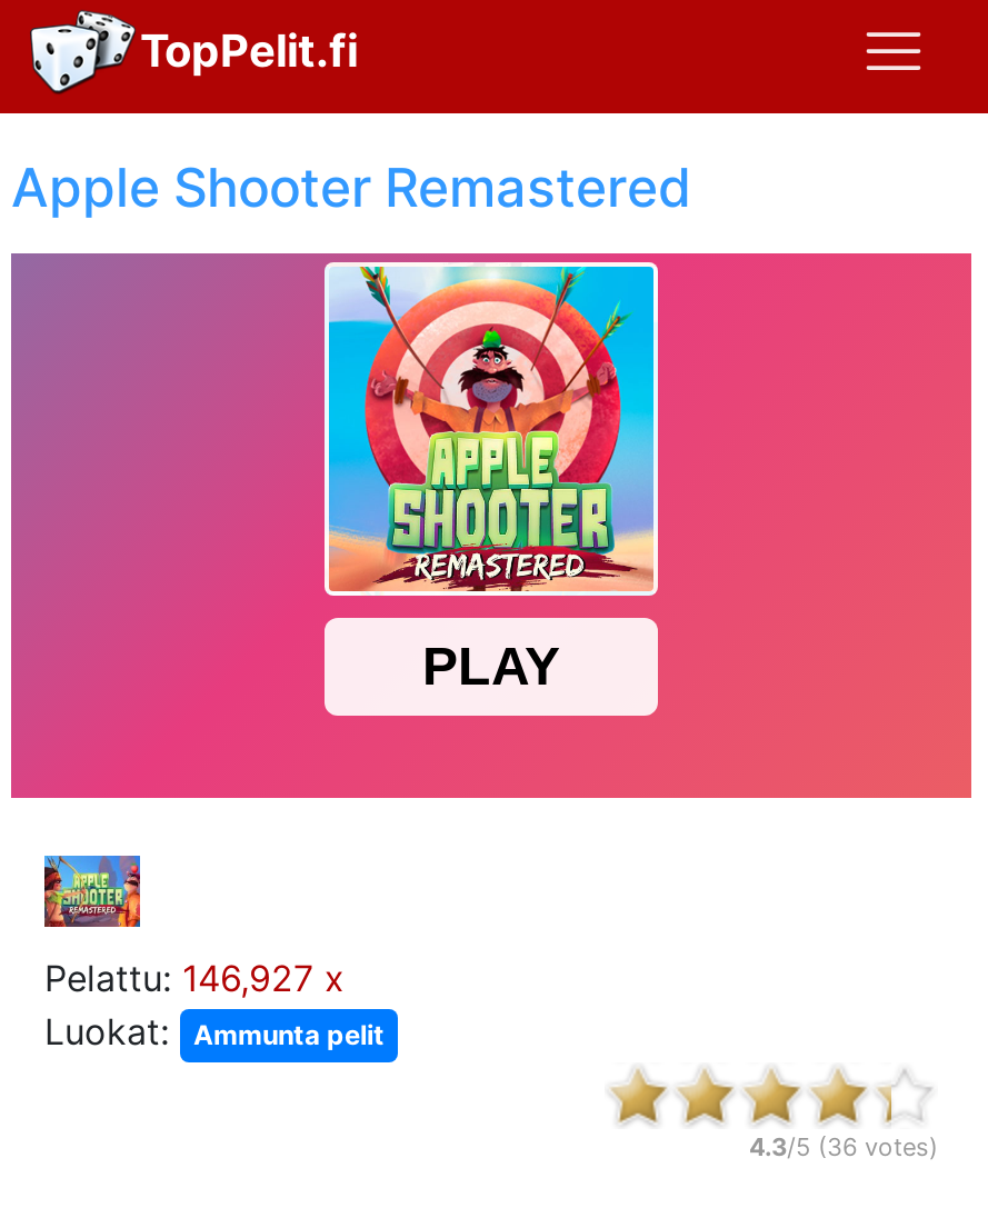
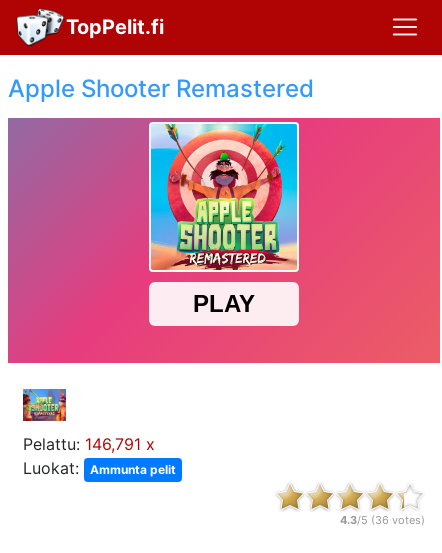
- Pelattu: 146,927 x
+ Pelattu: 146,791 x
